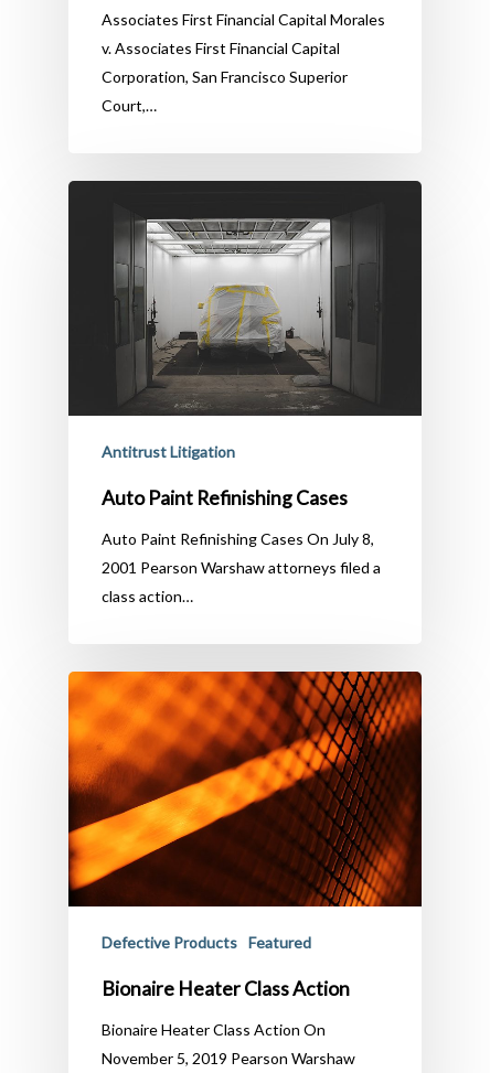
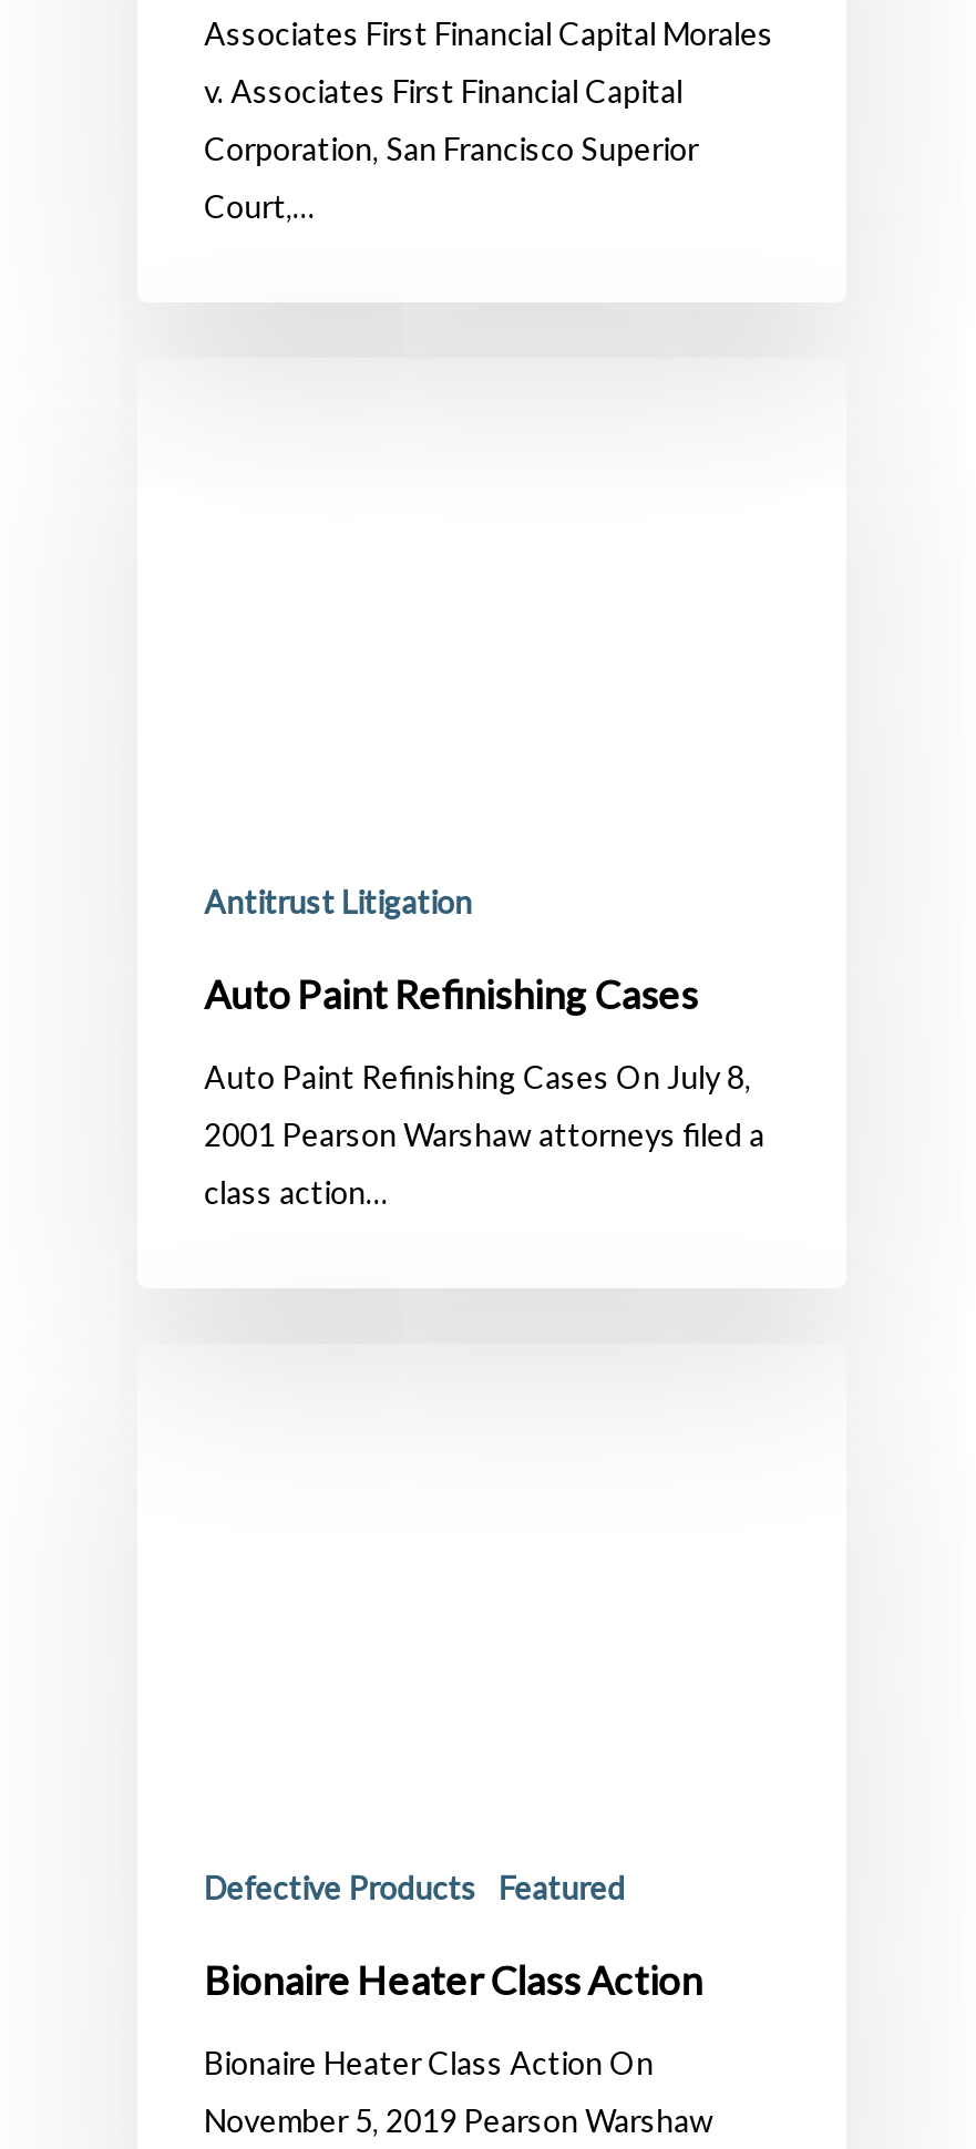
- [image]

- [image]
